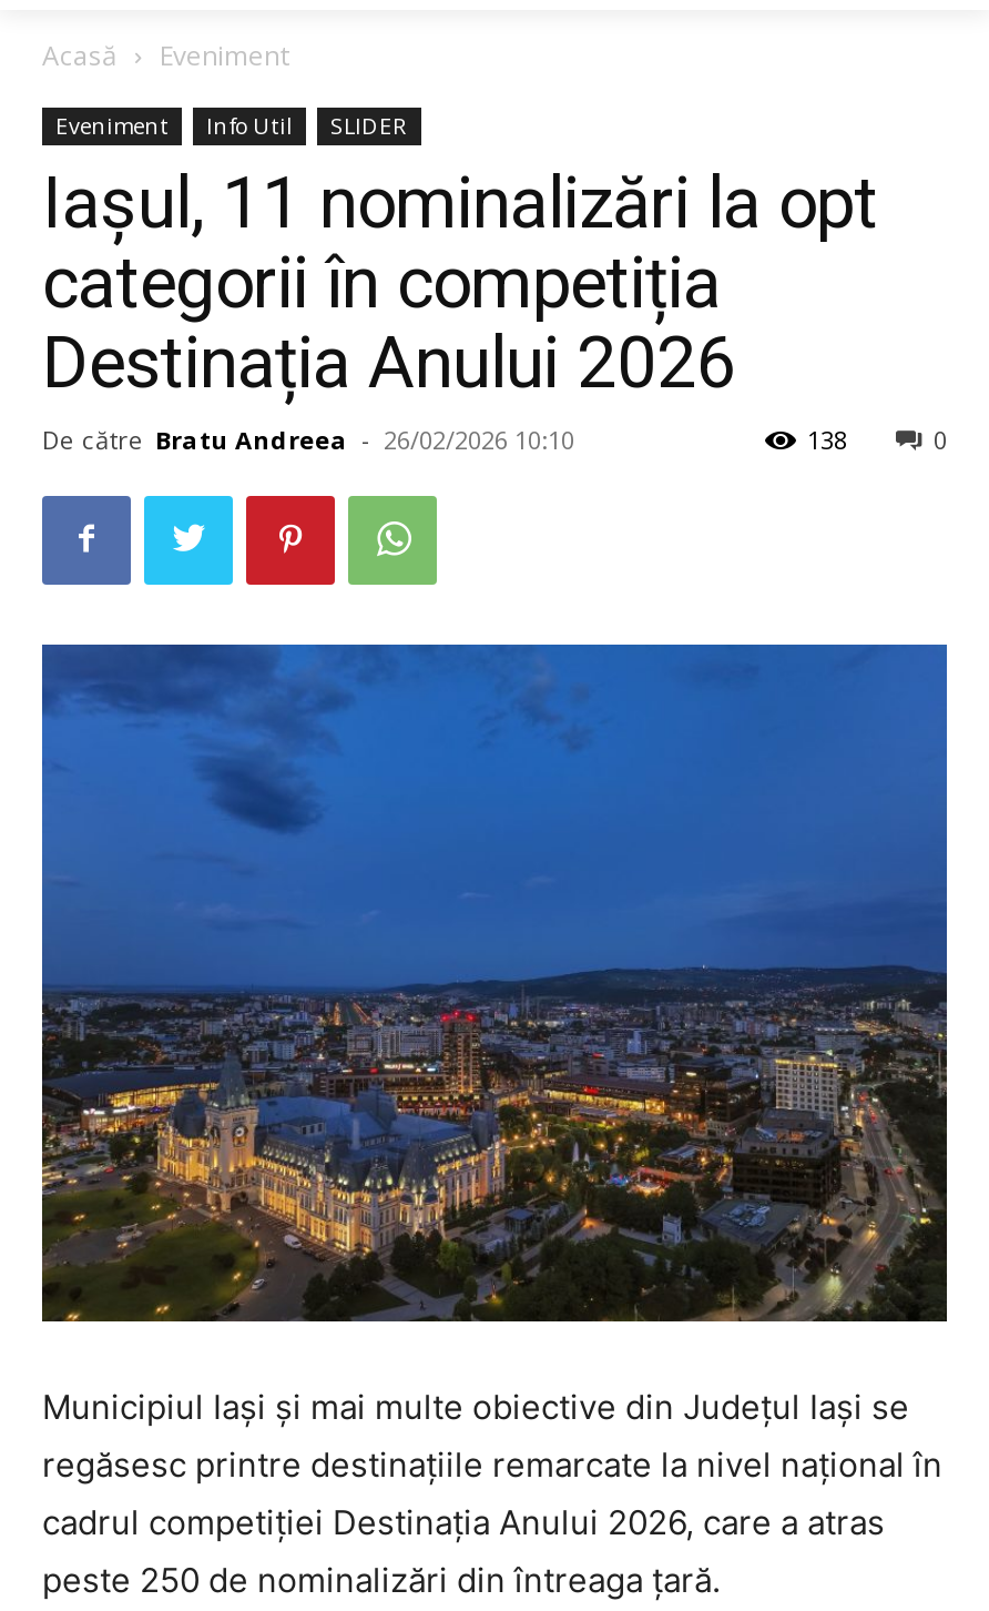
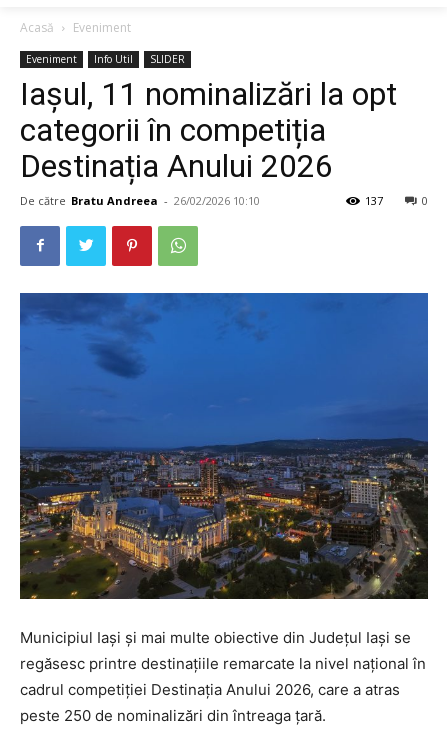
- 138
+ 137
